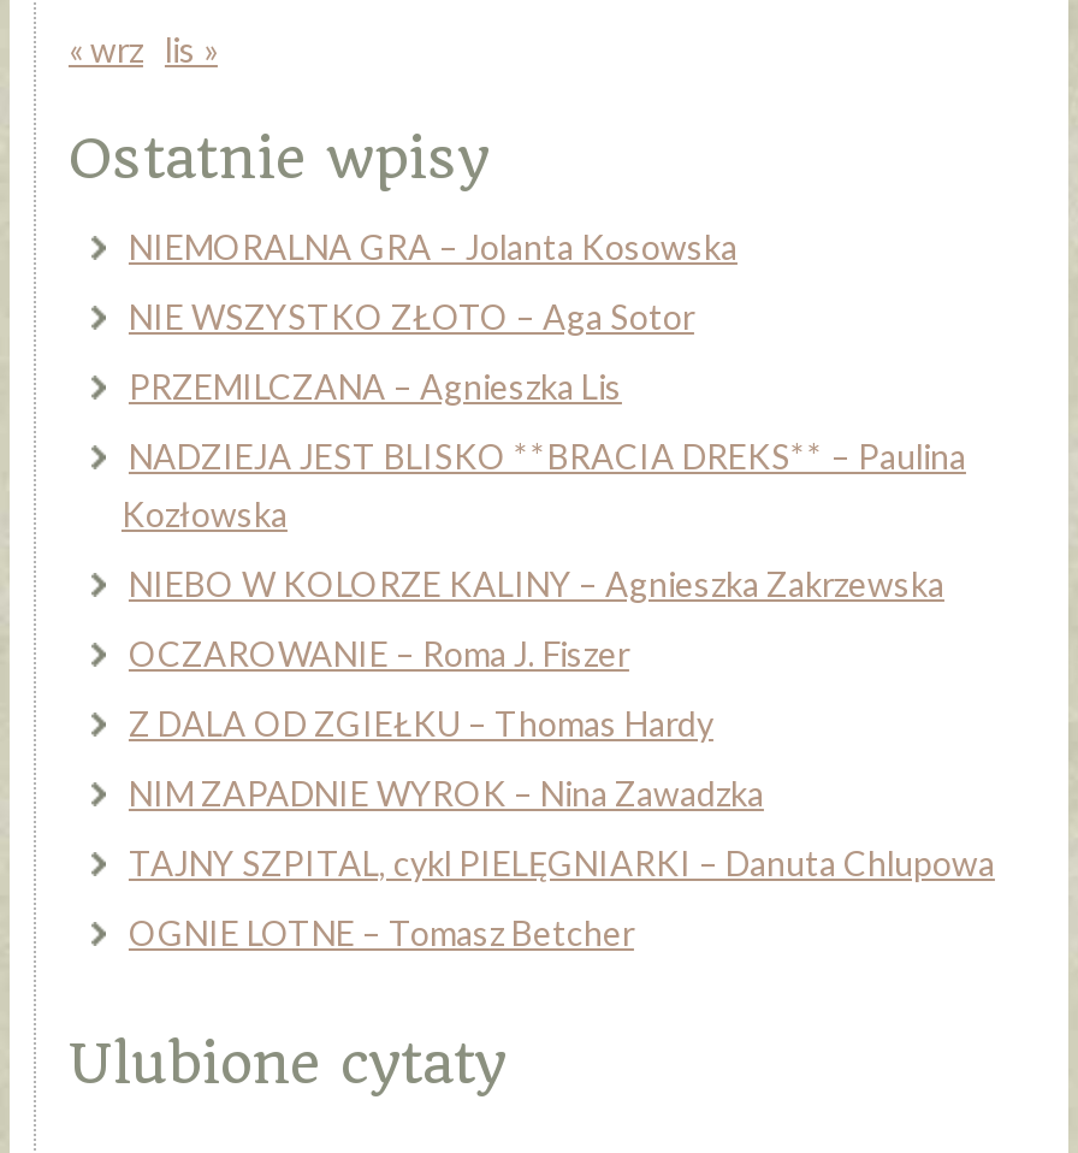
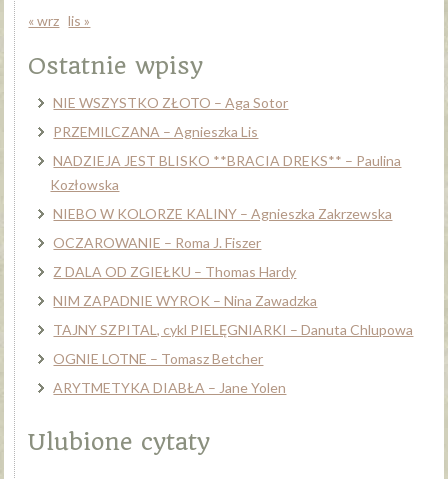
- NIEMORALNA GRA – Jolanta Kosowska

moved up: NIE WSZYSTKO ZŁOTO – Aga Sotor | PRZEMILCZANA – Agnieszka Lis | NADZIEJA JEST BLISKO **BRACIA DREKS** – Paulina | ... | TAJNY SZPITAL, cykl PIELĘGNIARKI – Danuta Chlupowa | OGNIE LOTNE – Tomasz Betcher

+ ARYTMETYKA DIABŁA – Jane Yolen
